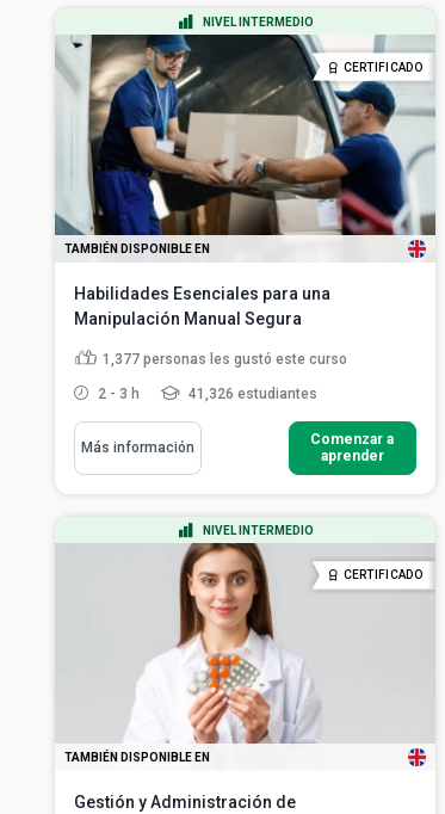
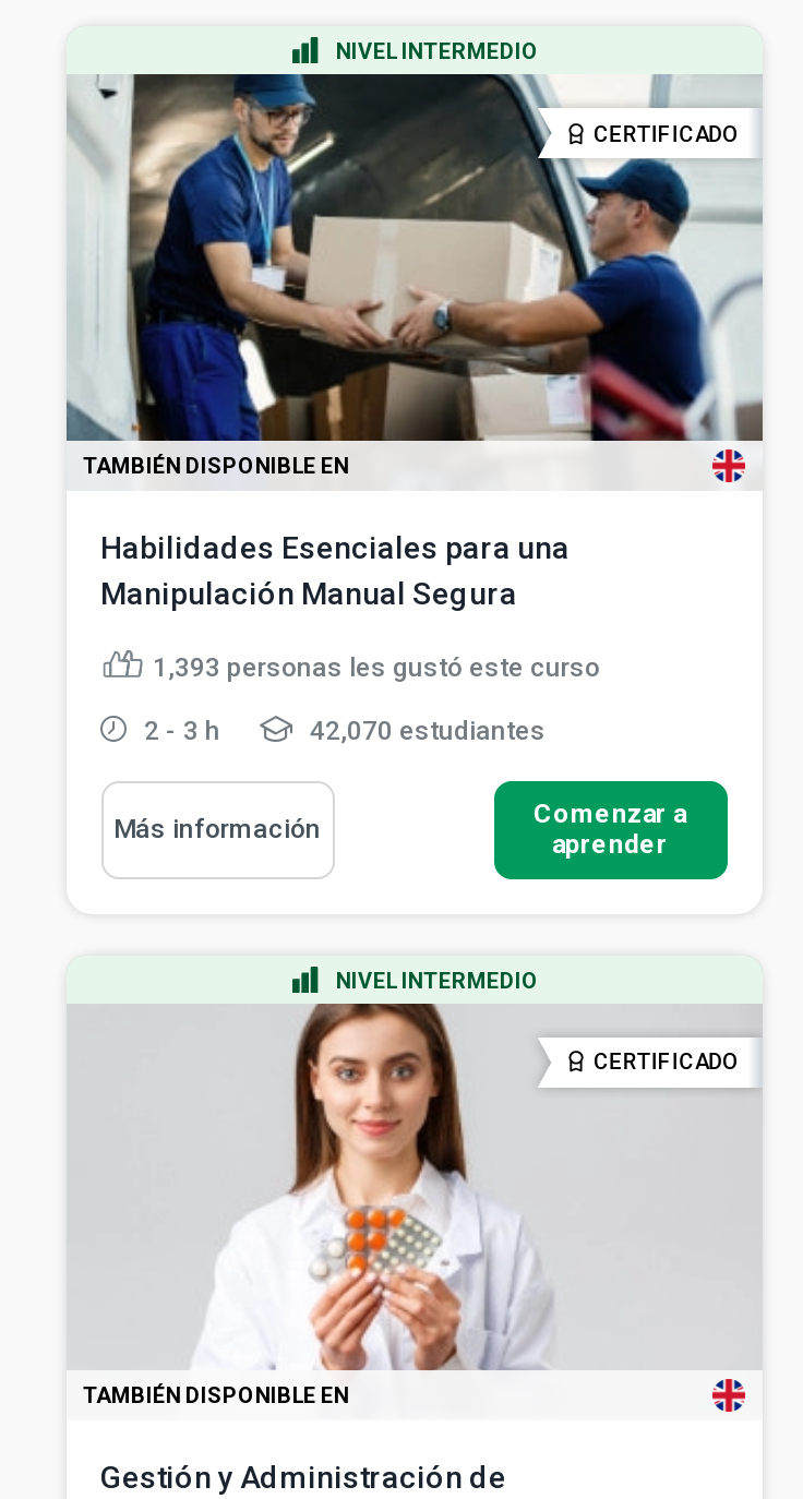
- 1,377 personas les gustó este curso
+ 1,393 personas les gustó este curso

- 41,326 estudiantes
+ 42,070 estudiantes
